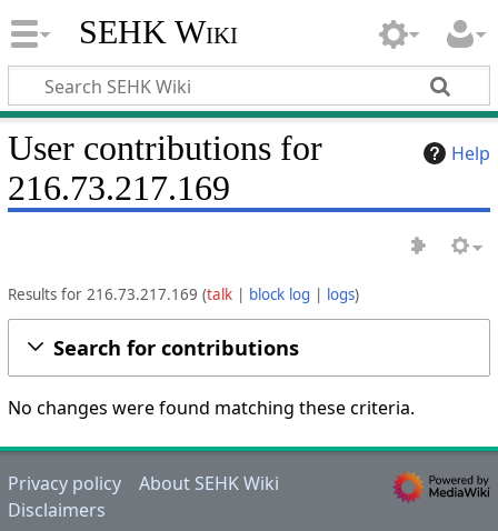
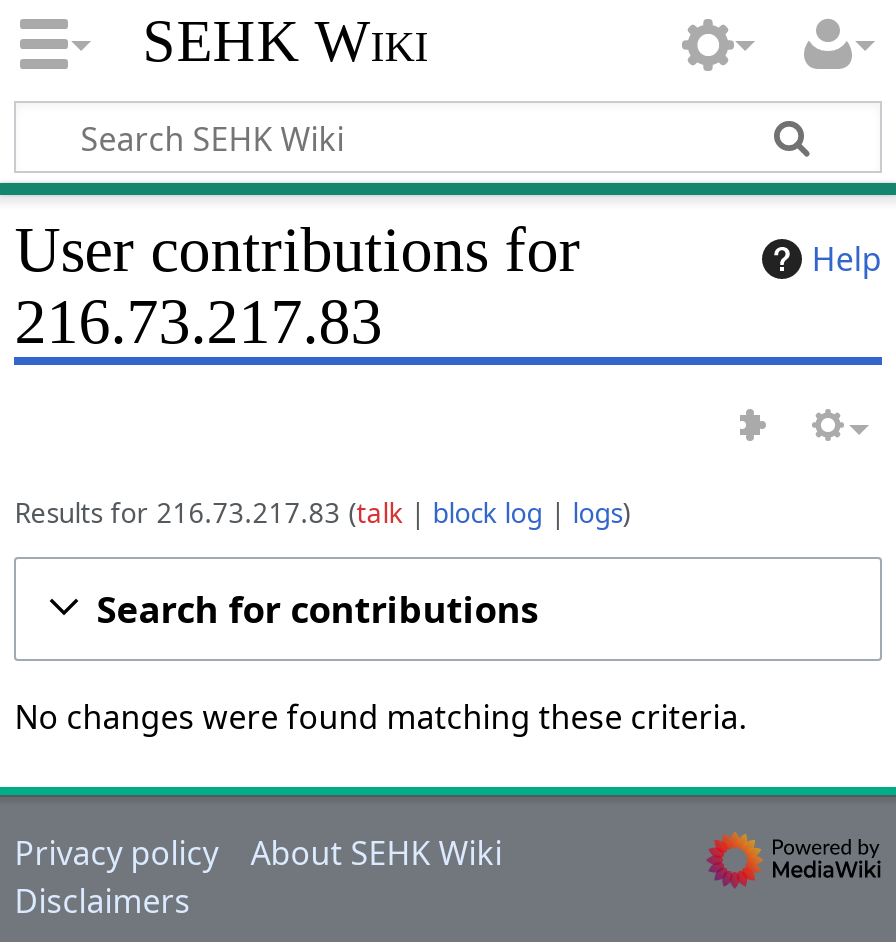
- 216.73.217.169
+ 216.73.217.83

- Results for 216.73.217.169 talk
+ Results for 216.73.217.83 talk
